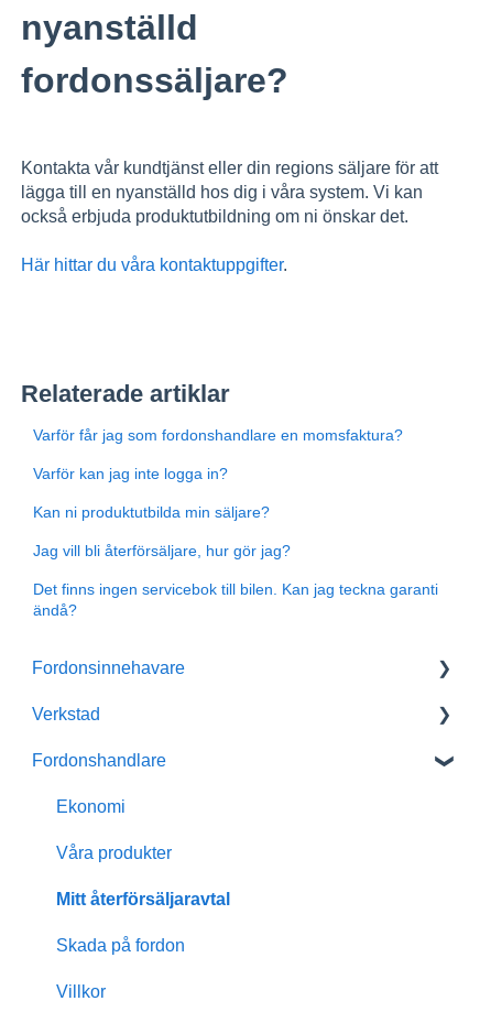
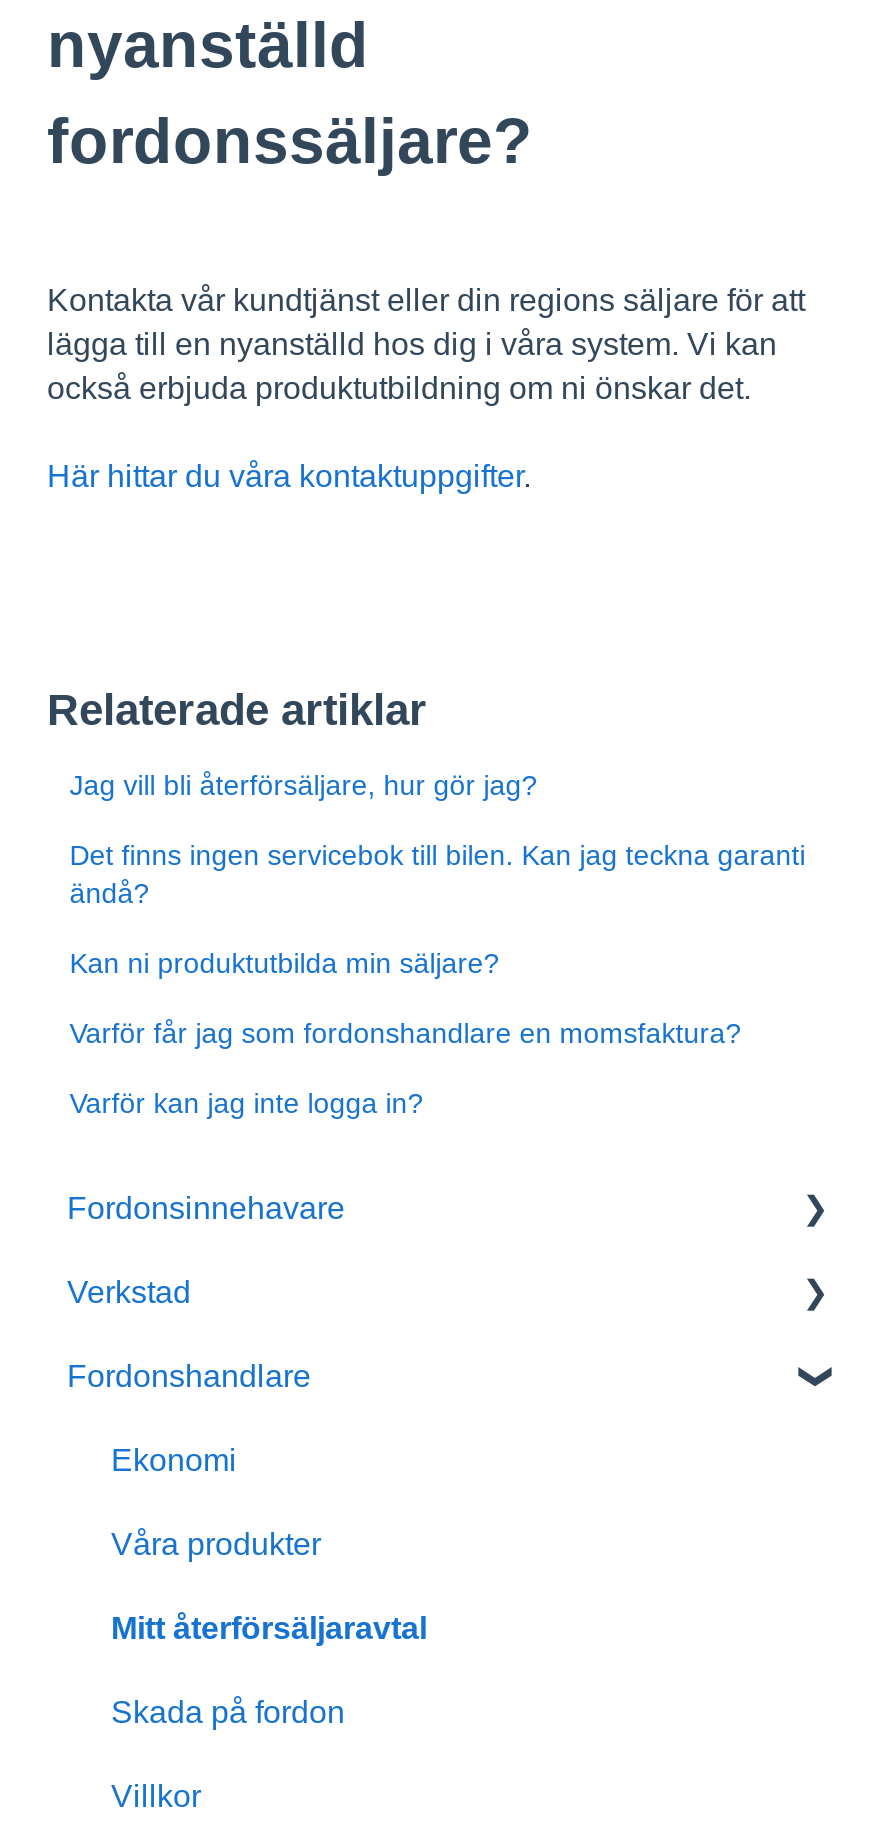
moved down: Varför får jag som fordonshandlare en momsfaktura? | Varför kan jag inte logga in? | Kan ni produktutbilda min säljare?

moved up: Jag vill bli återförsäljare, hur gör jag? | Det finns ingen servicebok till bilen. Kan jag teckna garanti | ändå?
